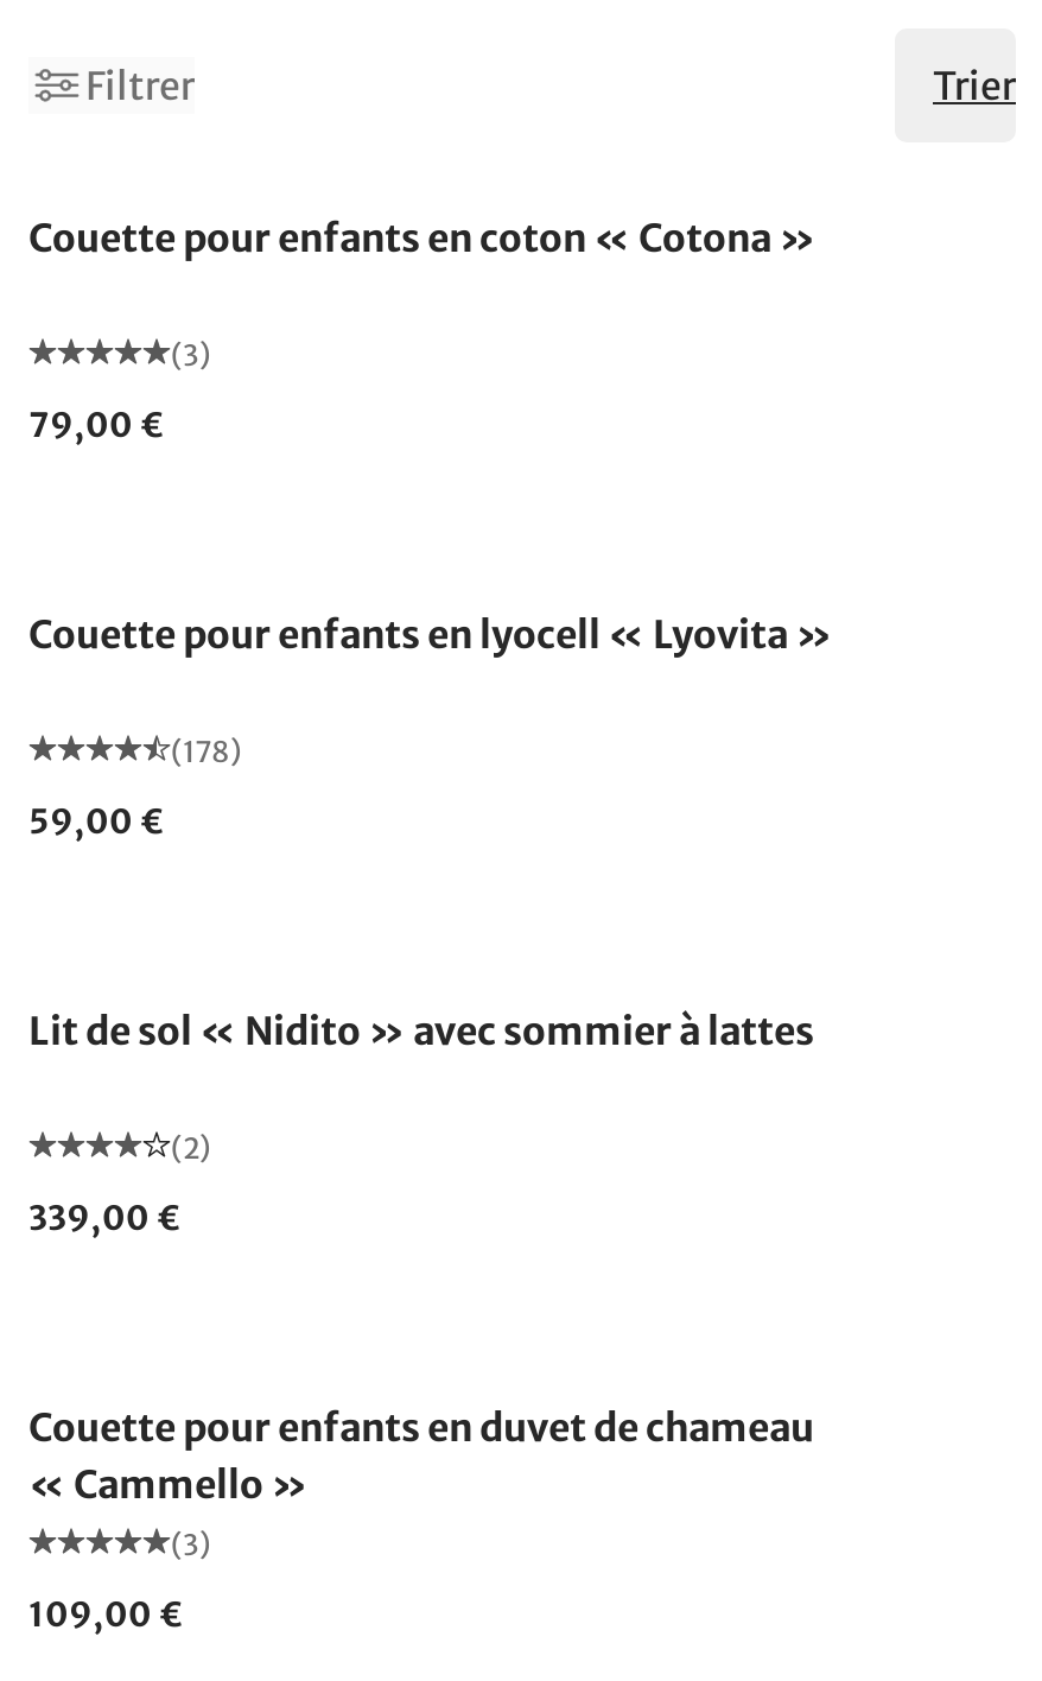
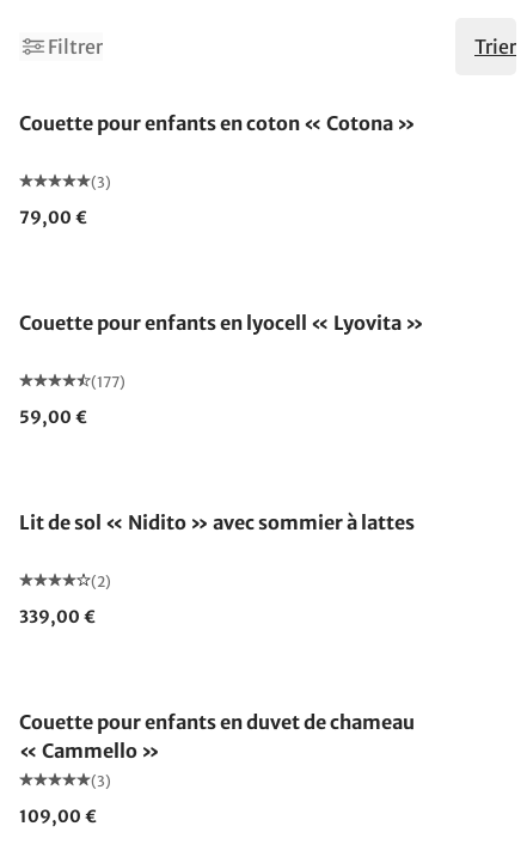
- (178)
+ (177)
